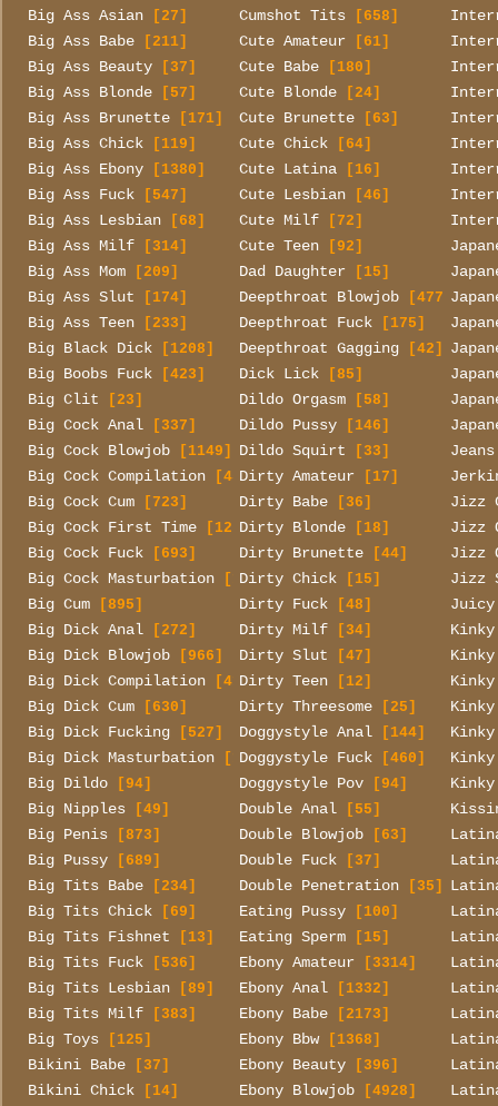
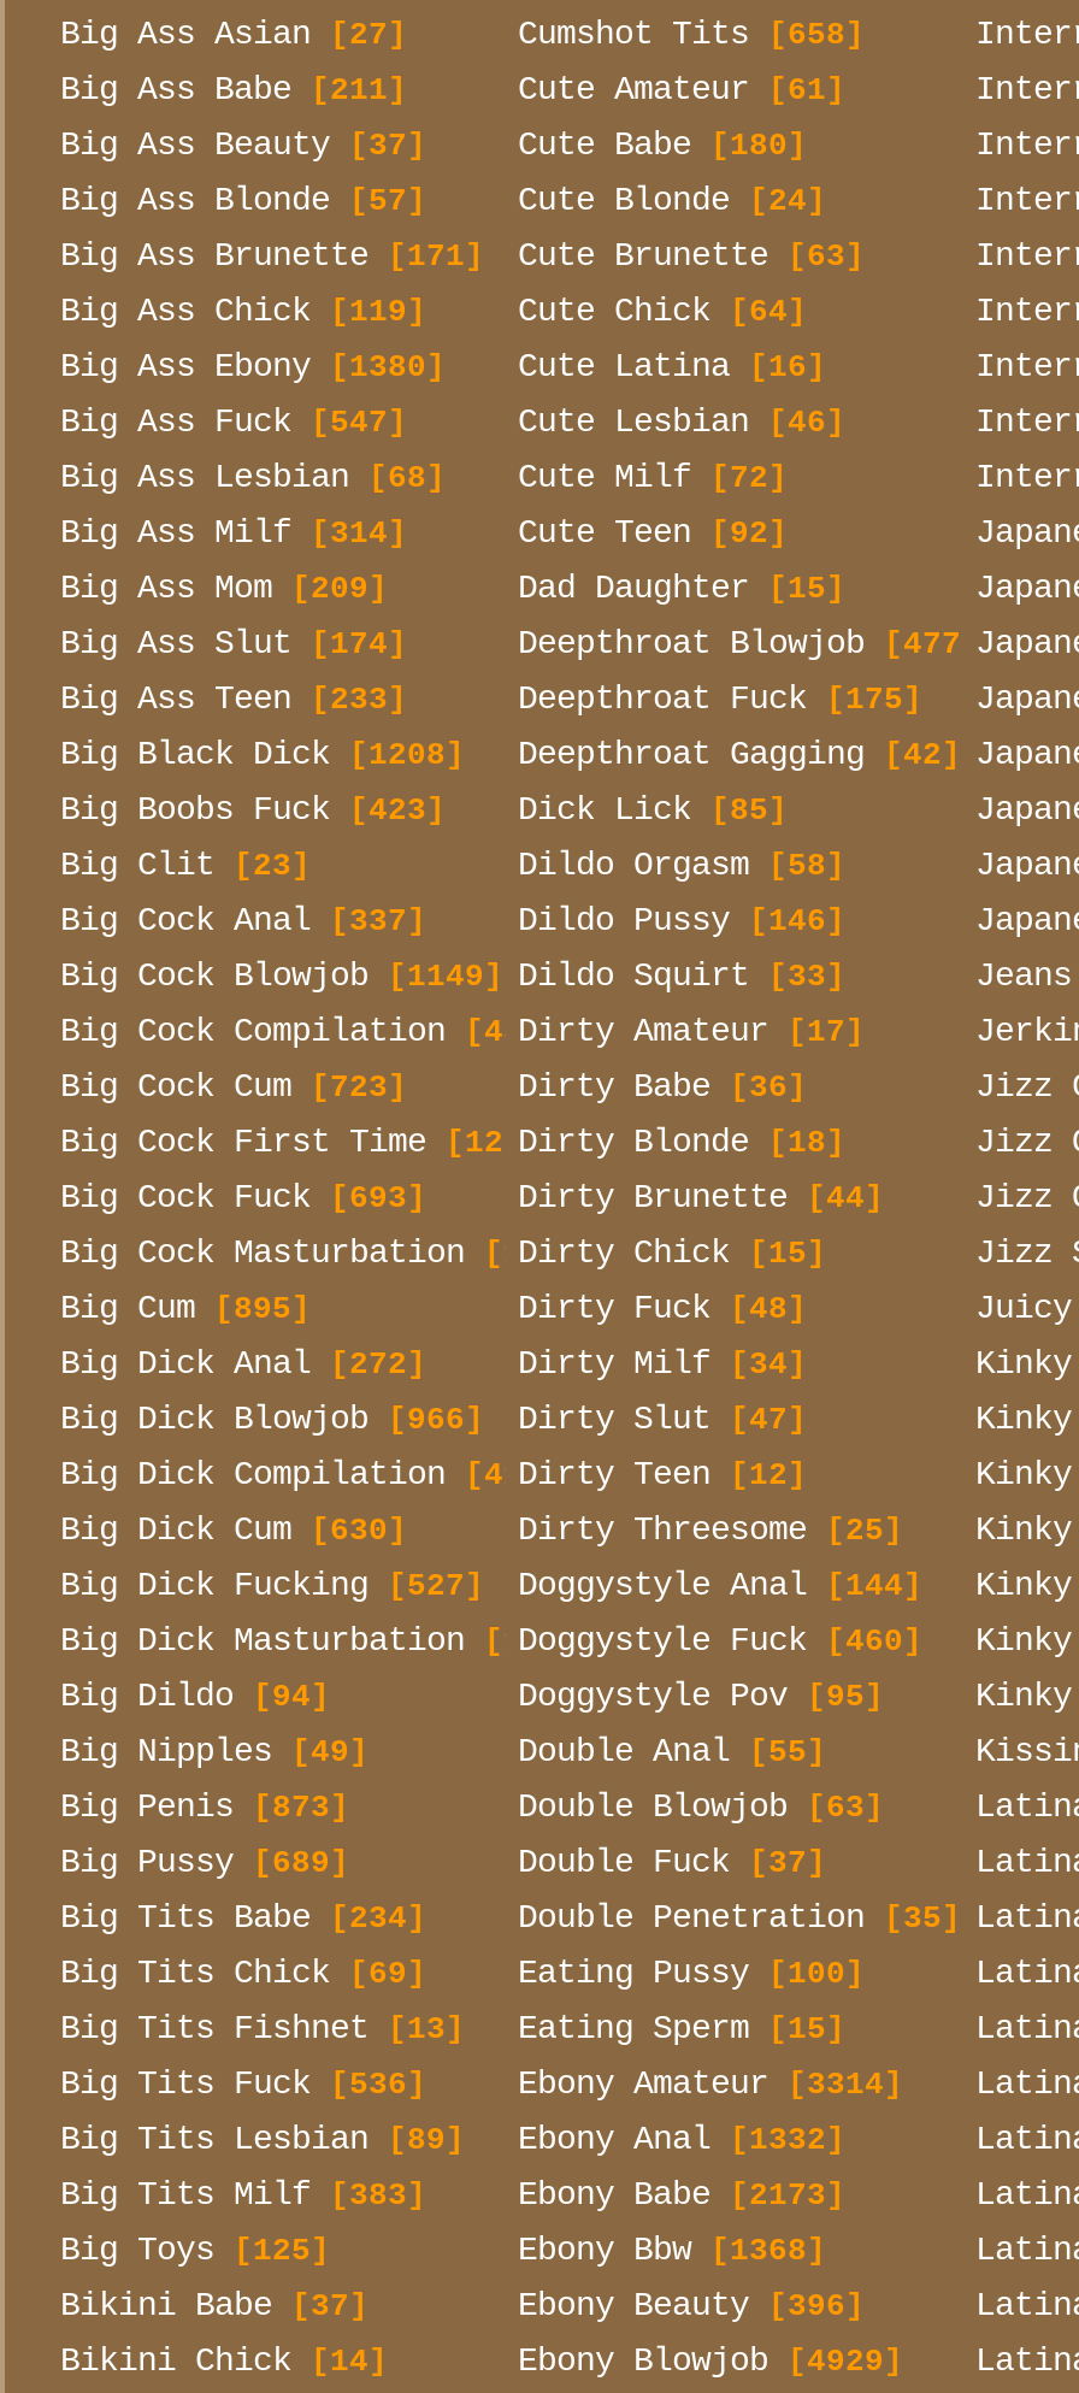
- Doggystyle Pov [94]
+ Doggystyle Pov [95]

- Ebony Blowjob [4928]
+ Ebony Blowjob [4929]
